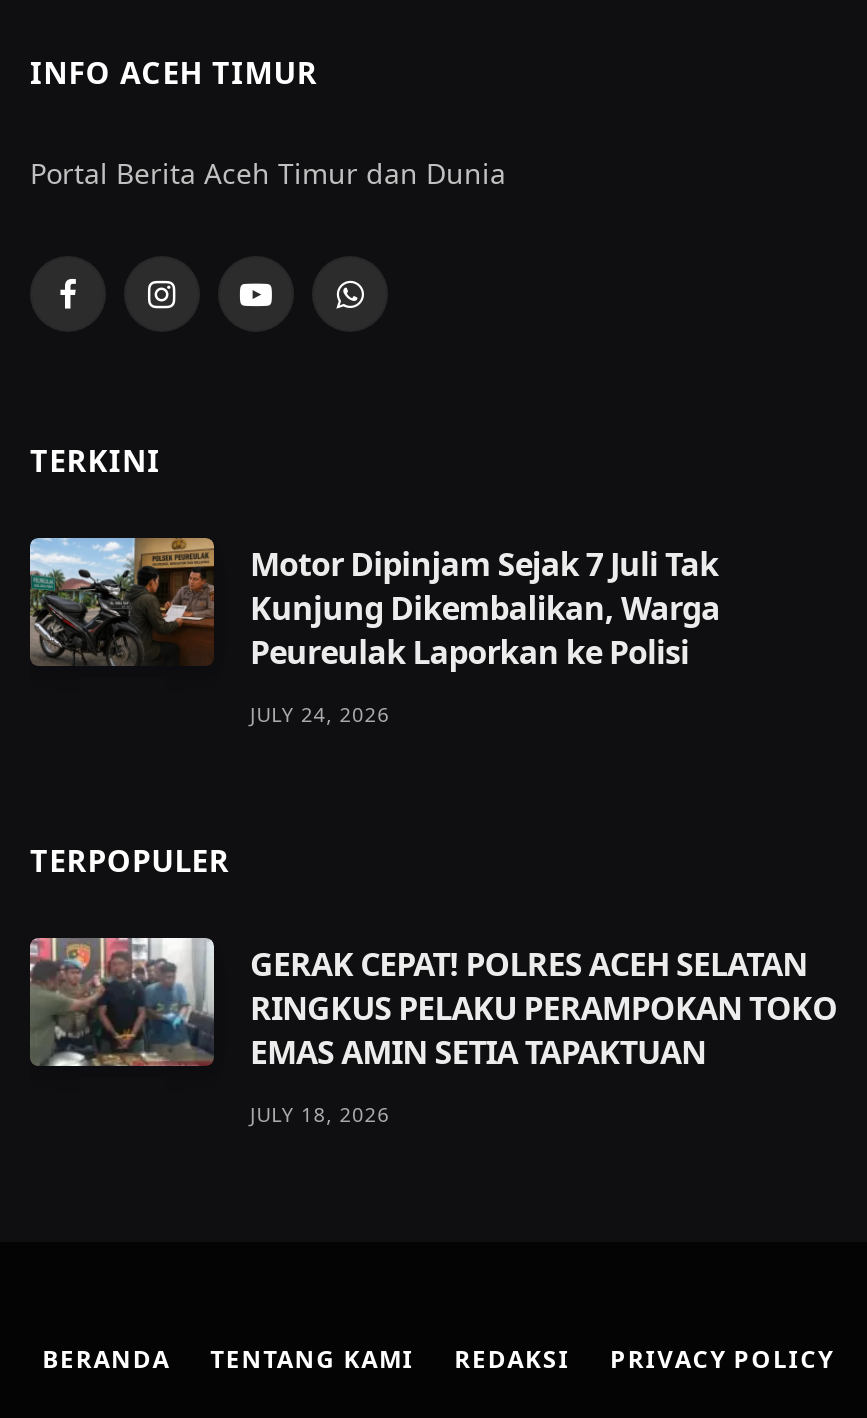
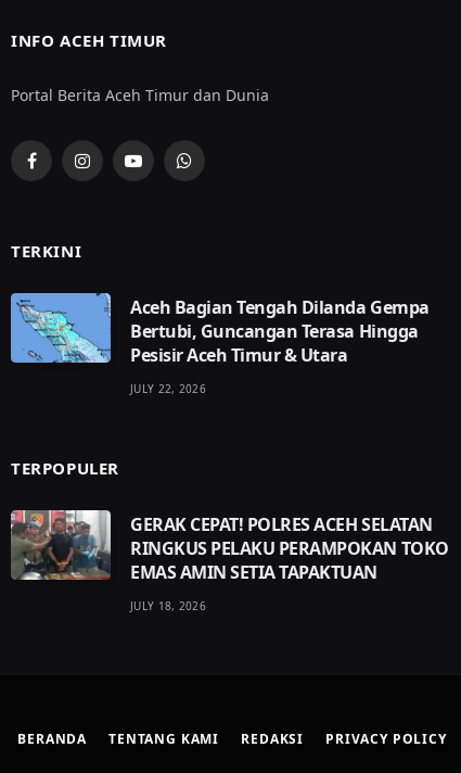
- [image]
- Motor Dipinjam Sejak 7 Juli Tak
- Kunjung Dikembalikan, Warga
- Peureulak Laporkan ke Polisi
+ [image]
+ Aceh Bagian Tengah Dilanda Gempa
+ Bertubi, Guncangan Terasa Hingga
+ Pesisir Aceh Timur & Utara

- JULY 24, 2026
+ JULY 22, 2026
